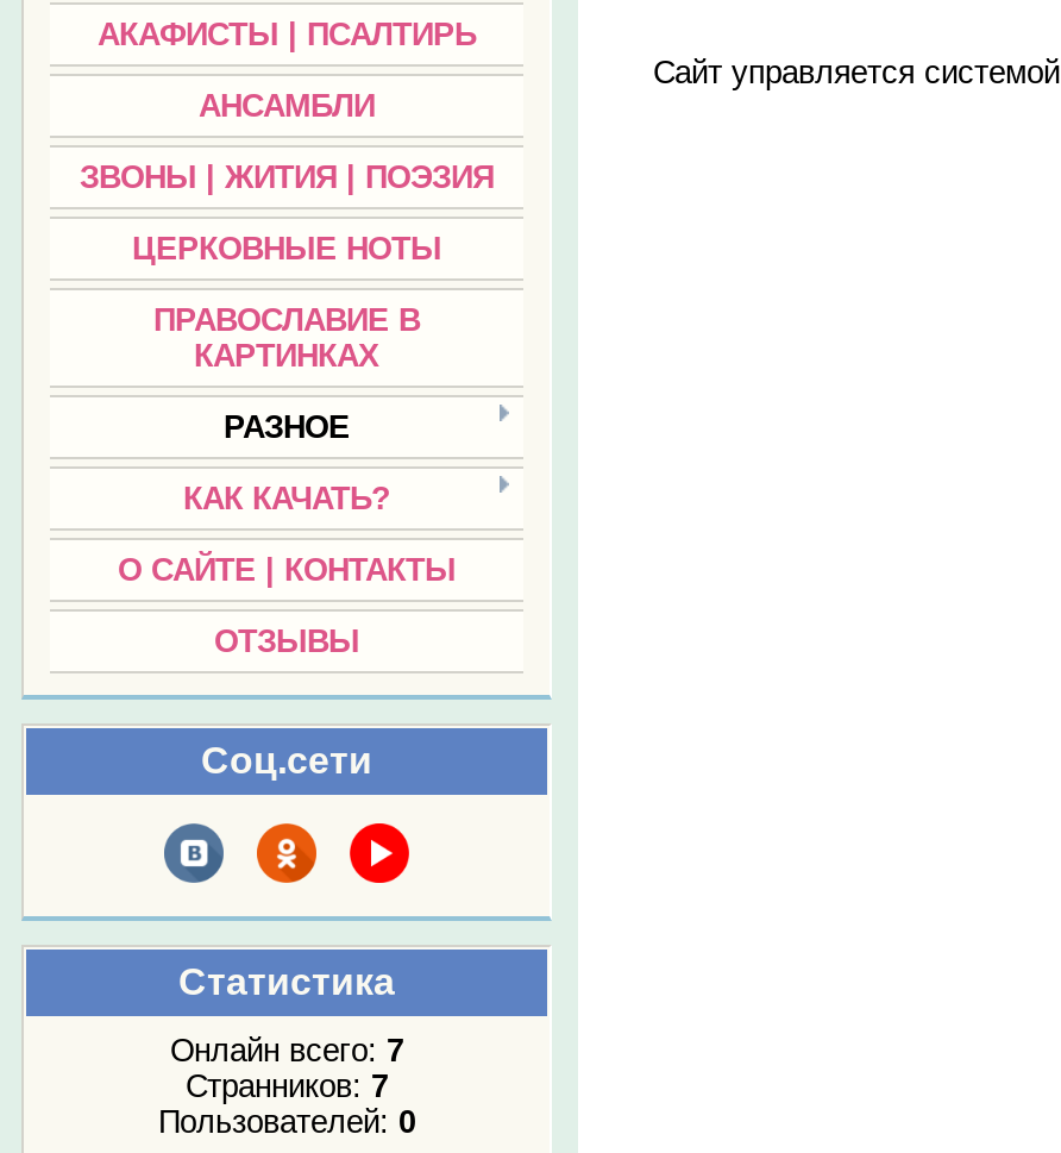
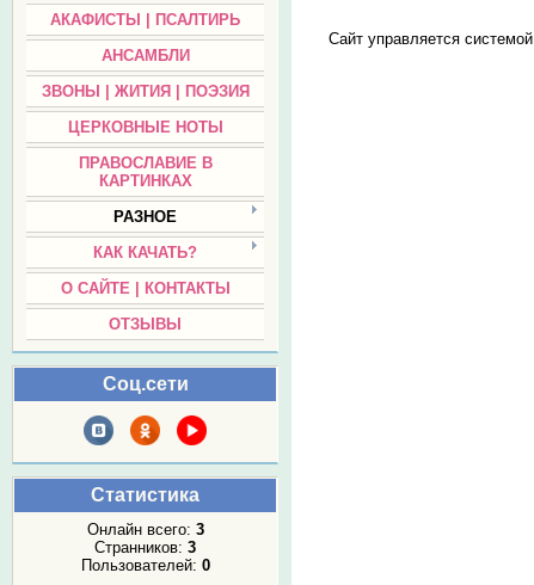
- Онлайн всего: 7
+ Онлайн всего: 3

- Странников: 7
+ Странников: 3
